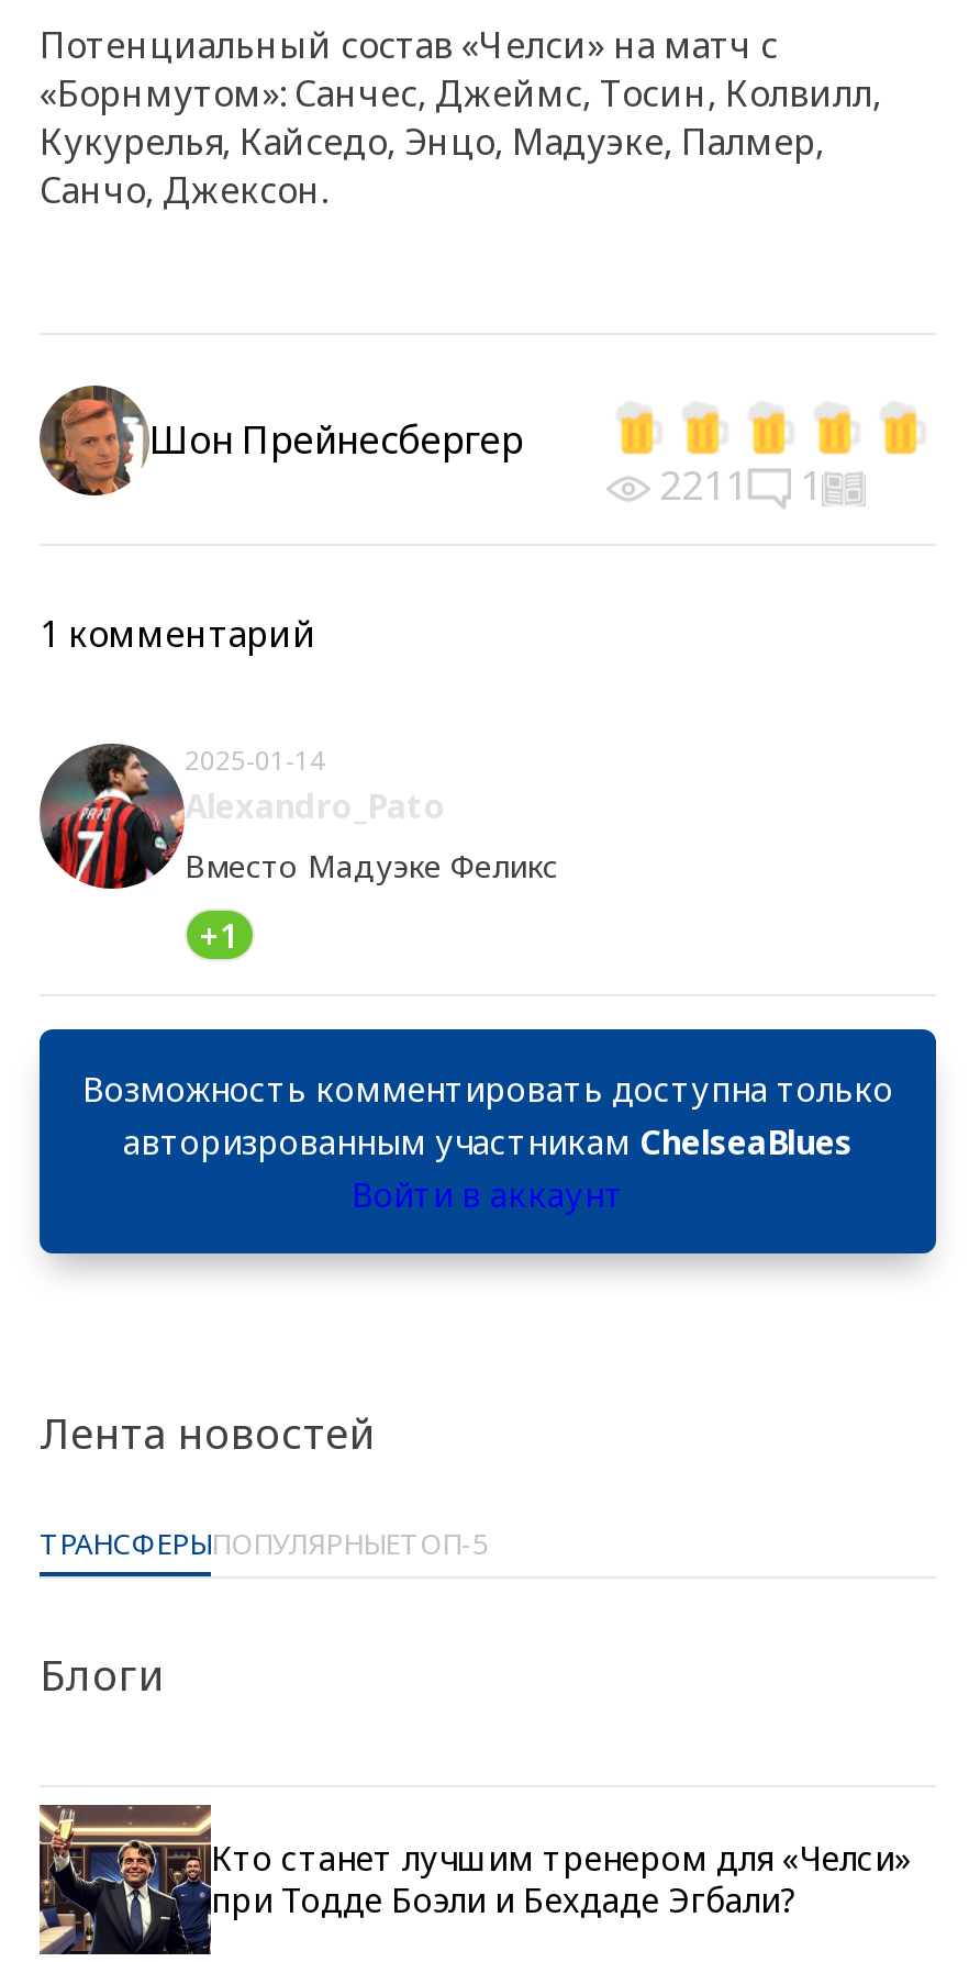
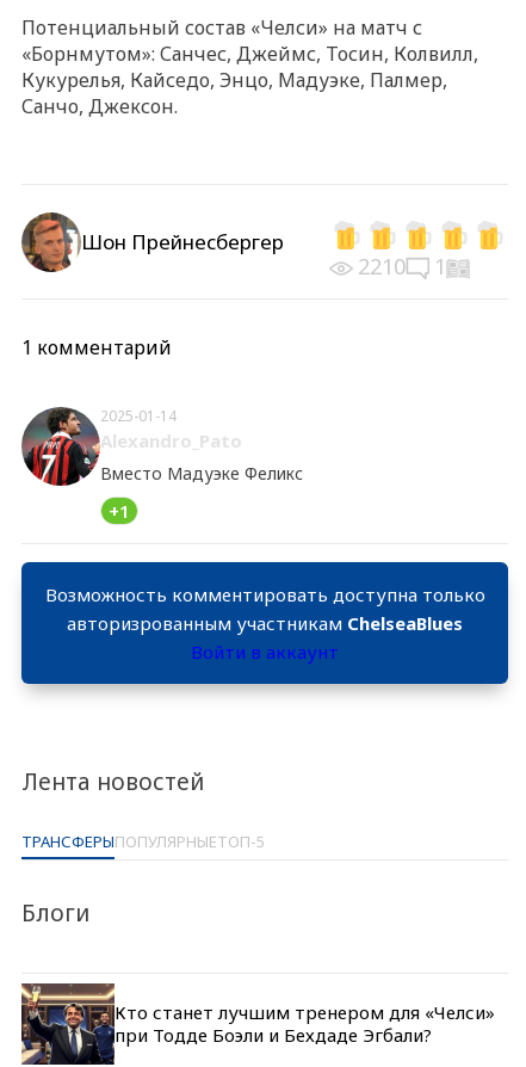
- 2211 1
+ 2210 1
